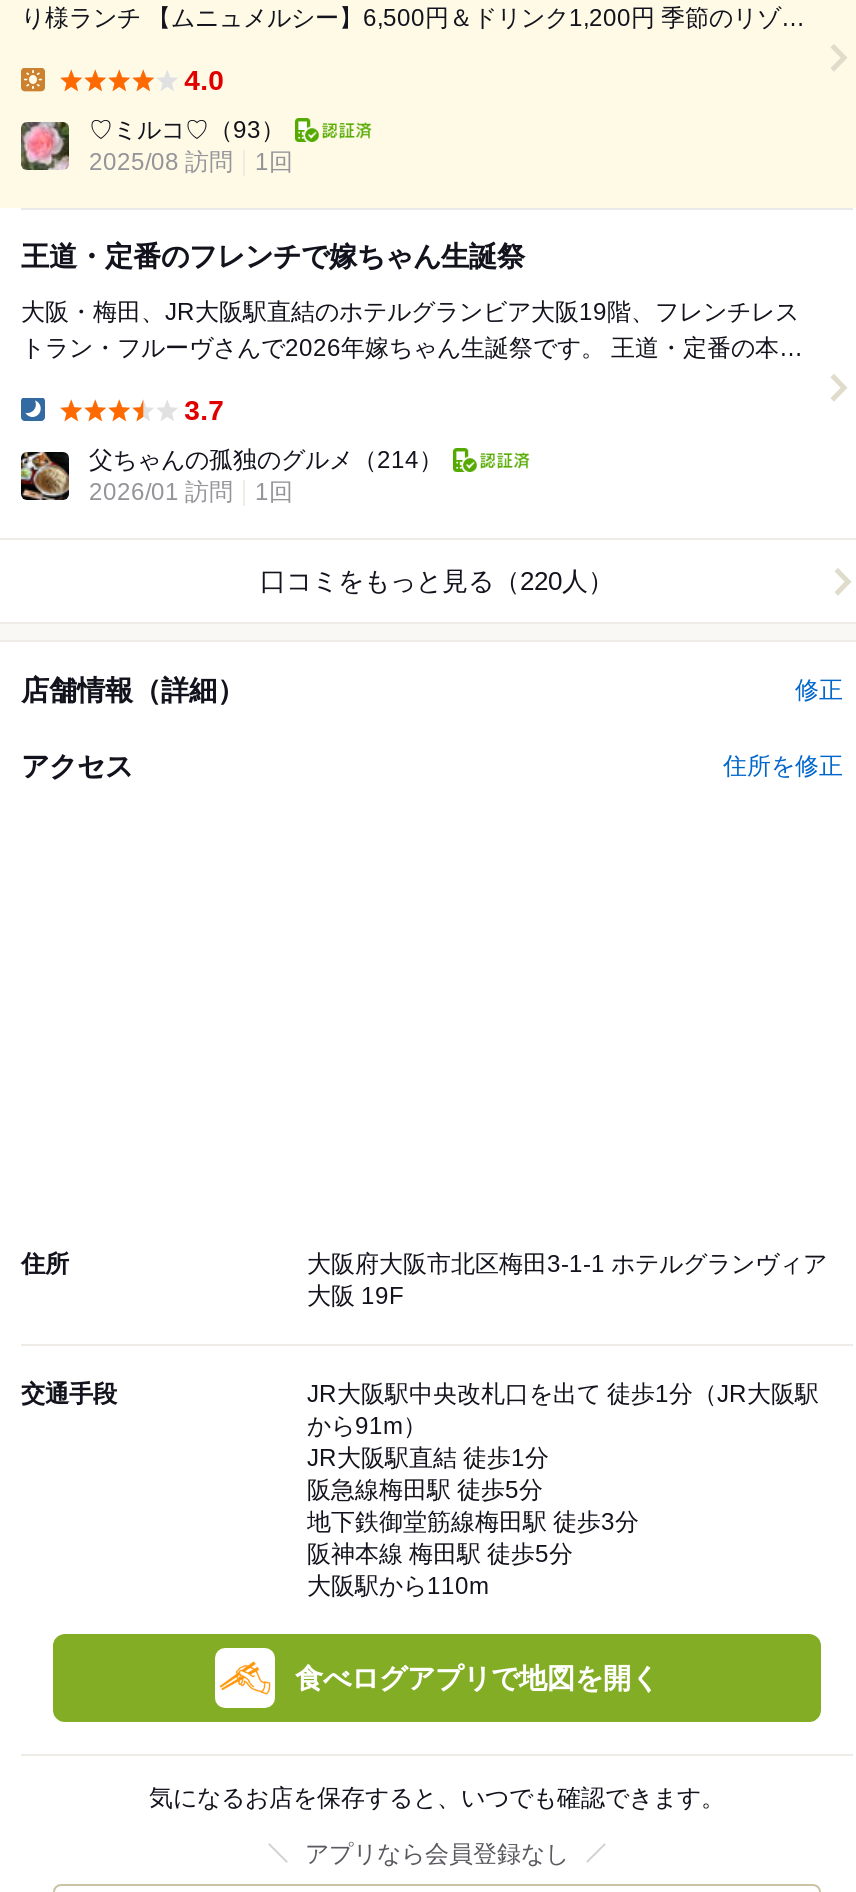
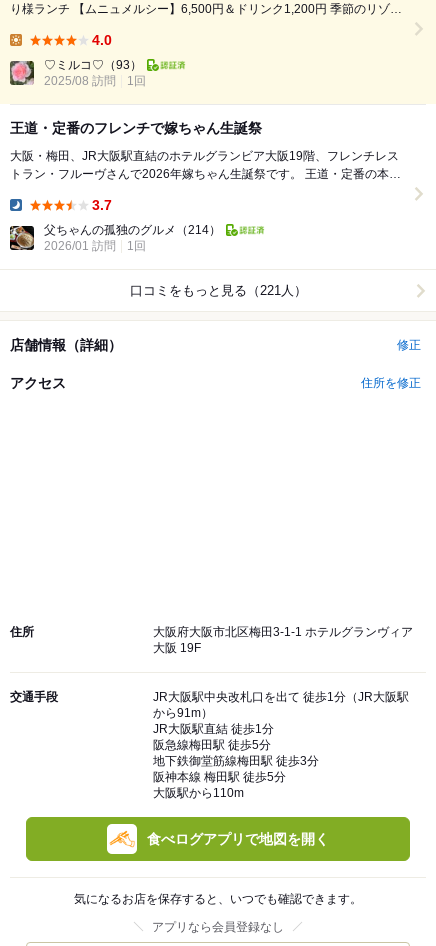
- 口コミをもっと見る（220人）
+ 口コミをもっと見る（221人）
